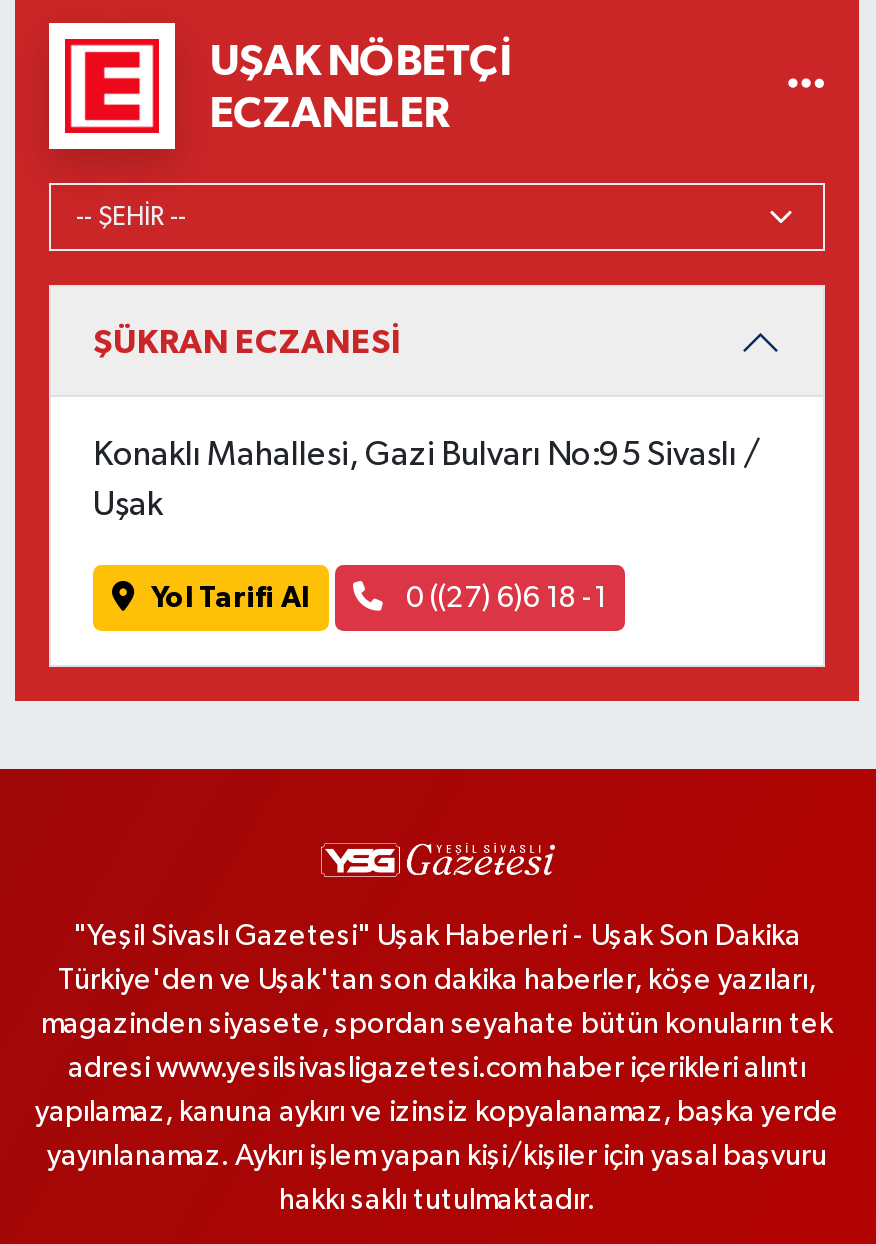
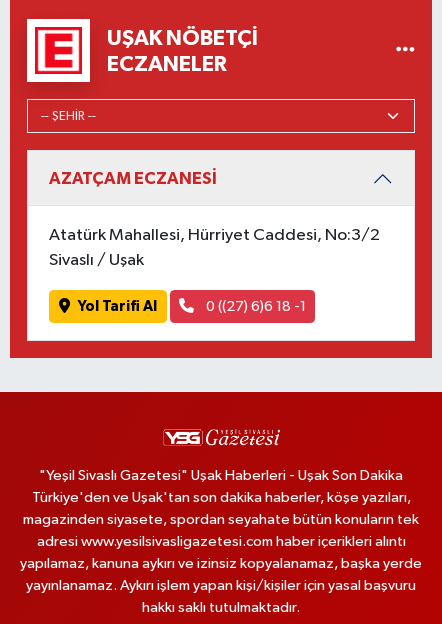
- ŞÜKRAN ECZANESİ
+ AZATÇAM ECZANESİ

- Konaklı Mahallesi, Gazi Bulvarı No:95 Sivaslı /
+ Atatürk Mahallesi, Hürriyet Caddesi, No:3/2

- Uşak
+ Sivaslı / Uşak
